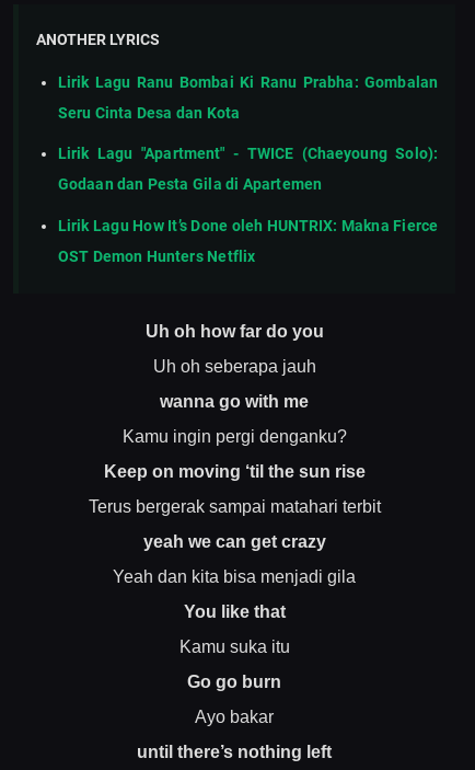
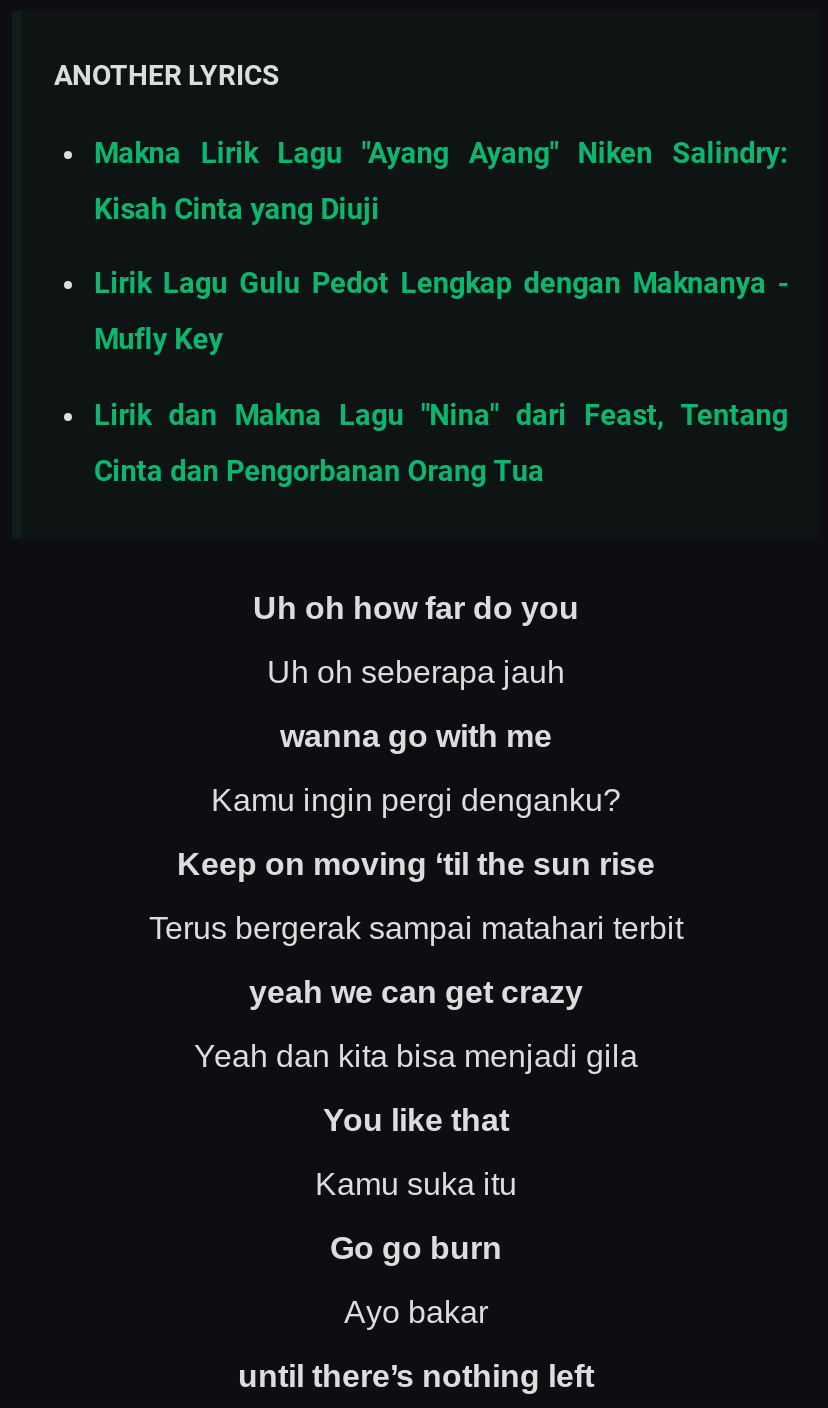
- Lirik Lagu Ranu Bombai Ki Ranu Prabha: Gombalan
+ Makna Lirik Lagu "Ayang Ayang" Niken Salindry:

- Seru Cinta Desa dan Kota
+ Kisah Cinta yang Diuji

- Lirik Lagu "Apartment" - TWICE (Chaeyoung Solo):
+ Lirik Lagu Gulu Pedot Lengkap dengan Maknanya -

- Godaan dan Pesta Gila di Apartemen
+ Mufly Key

- Lirik Lagu How It’s Done oleh HUNTRIX: Makna Fierce
+ Lirik dan Makna Lagu "Nina" dari Feast, Tentang

- OST Demon Hunters Netflix
+ Cinta dan Pengorbanan Orang Tua
